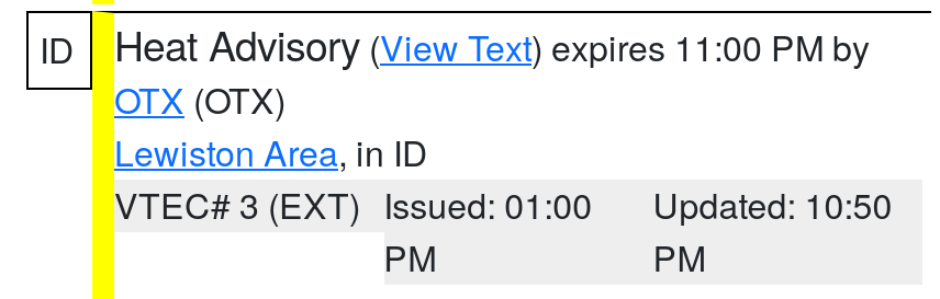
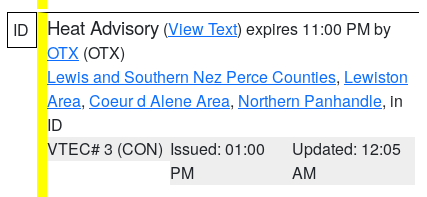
- Lewiston Area, in ID
- VTEC# 3 (EXT) Issued: 01:00
+ Lewis and Southern Nez Perce Counties, Lewiston
+ Area, Coeur d Alene Area, Northern Panhandle, in
+ ID
+ VTEC# 3 (CON) Issued: 01:00

- Updated: 10:50
- PM
+ Updated: 12:05
+ AM
